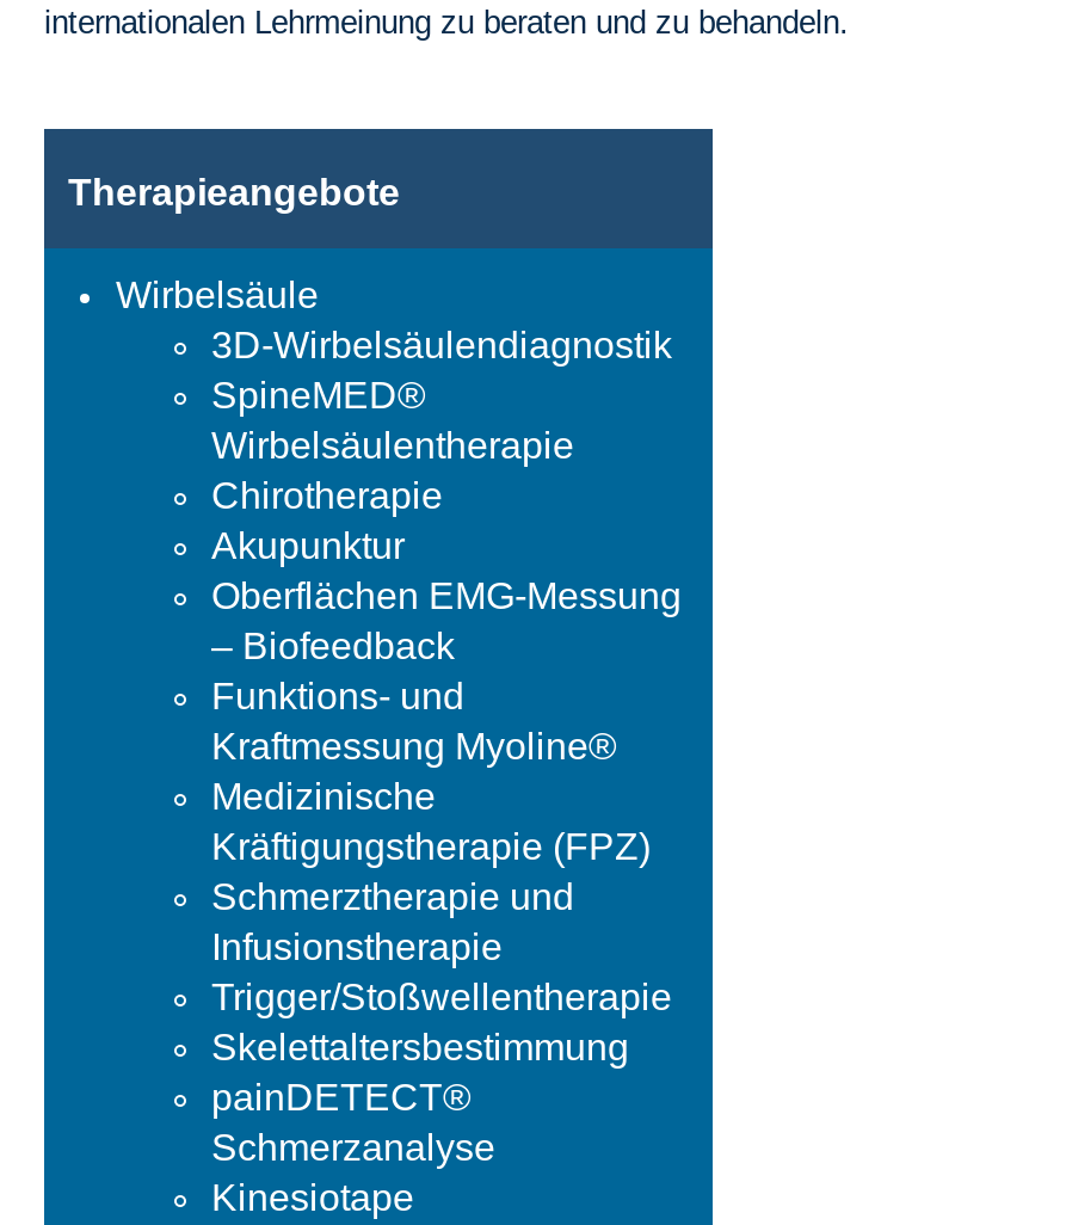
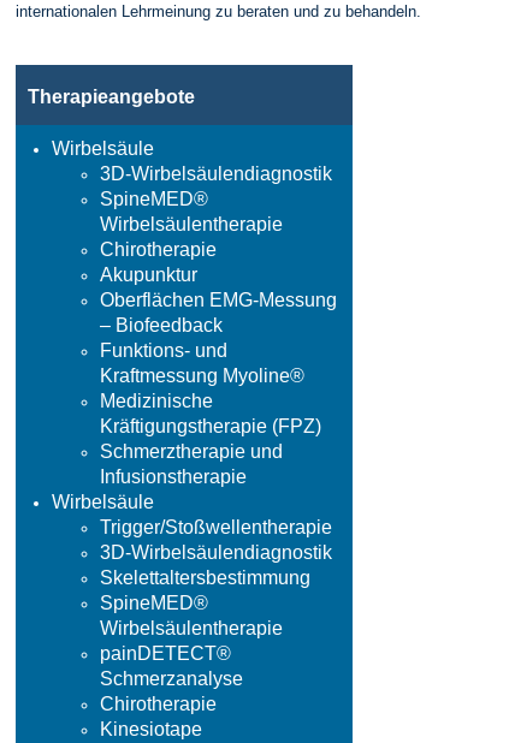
+ Wirbelsäule

+ 3D-Wirbelsäulendiagnostik

+ SpineMED®
+ Wirbelsäulentherapie

+ Chirotherapie
